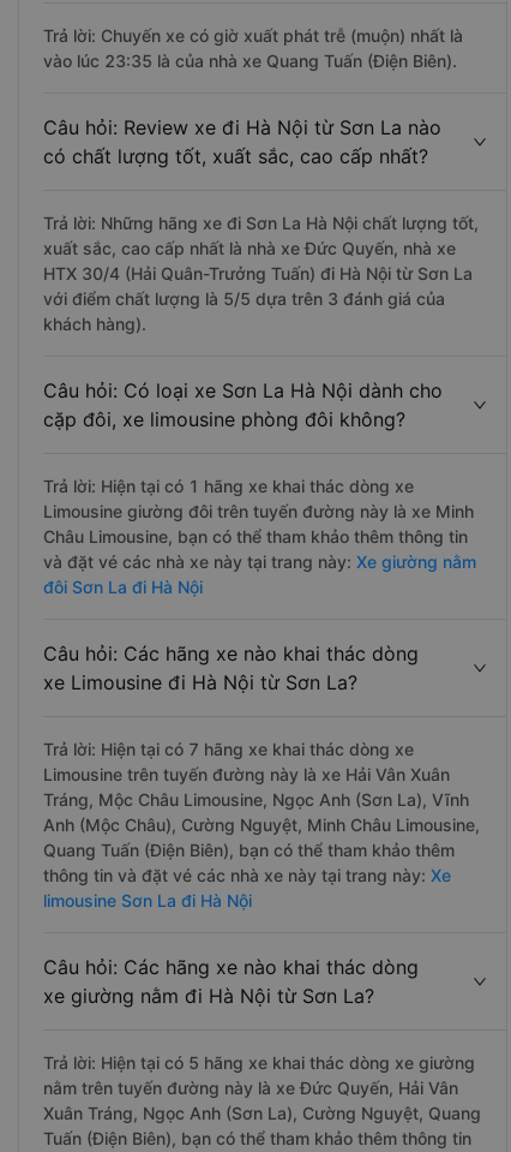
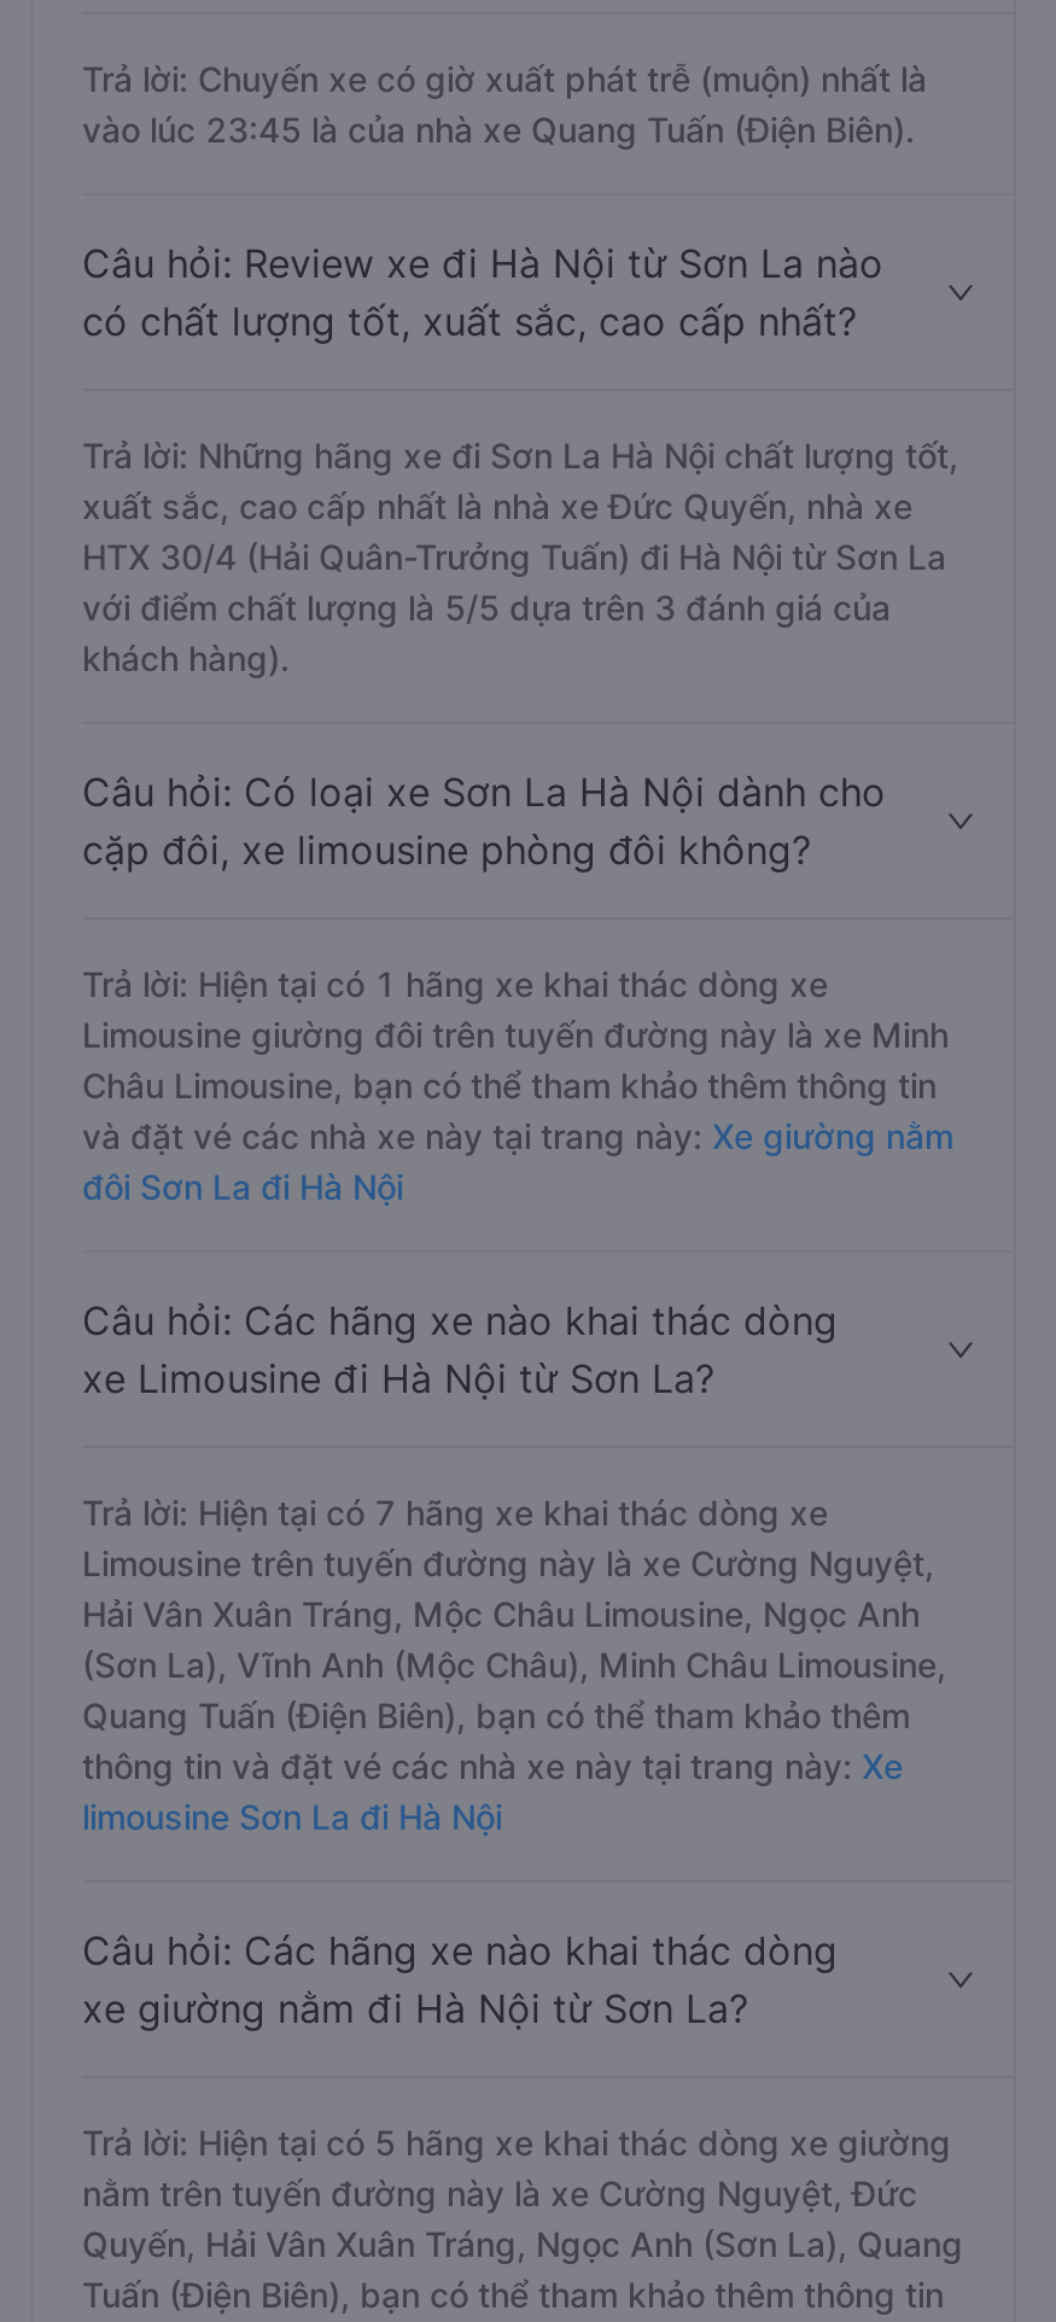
- vào lúc 23:35 là của nhà xe Quang Tuấn (Điện Biên).
+ vào lúc 23:45 là của nhà xe Quang Tuấn (Điện Biên).

- Limousine trên tuyến đường này là xe Hải Vân Xuân
- Tráng, Mộc Châu Limousine, Ngọc Anh (Sơn La), Vĩnh
- Anh (Mộc Châu), Cường Nguyệt, Minh Châu Limousine,
+ Limousine trên tuyến đường này là xe Cường Nguyệt,
+ Hải Vân Xuân Tráng, Mộc Châu Limousine, Ngọc Anh
+ (Sơn La), Vĩnh Anh (Mộc Châu), Minh Châu Limousine,

- nằm trên tuyến đường này là xe Đức Quyến, Hải Vân
- Xuân Tráng, Ngọc Anh (Sơn La), Cường Nguyệt, Quang
+ nằm trên tuyến đường này là xe Cường Nguyệt, Đức
+ Quyến, Hải Vân Xuân Tráng, Ngọc Anh (Sơn La), Quang
